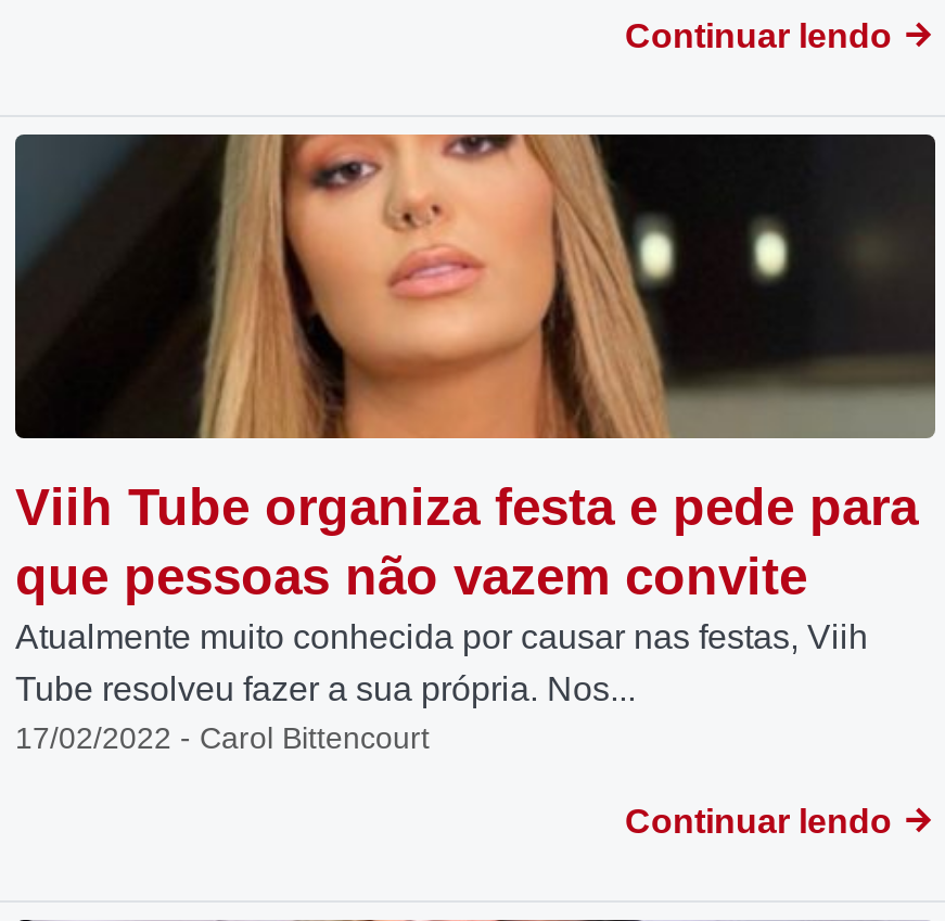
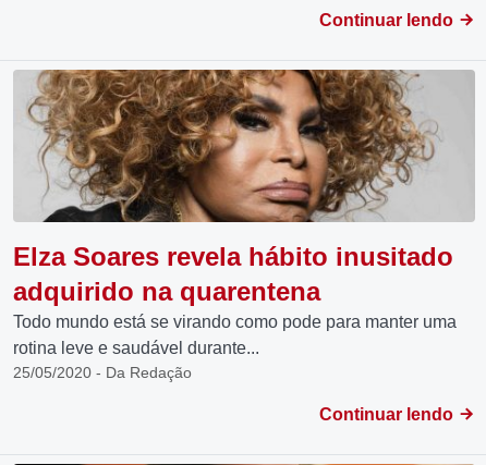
- [image]
- Viih Tube organiza festa e pede para
- que pessoas não vazem convite
- Atualmente muito conhecida por causar nas festas, Viih
- Tube resolveu fazer a sua própria. Nos...
- 17/02/2022 - Carol Bittencourt
+ [image]
+ Elza Soares revela hábito inusitado
+ adquirido na quarentena
+ Todo mundo está se virando como pode para manter uma
+ rotina leve e saudável durante...
+ 25/05/2020 - Da Redação
